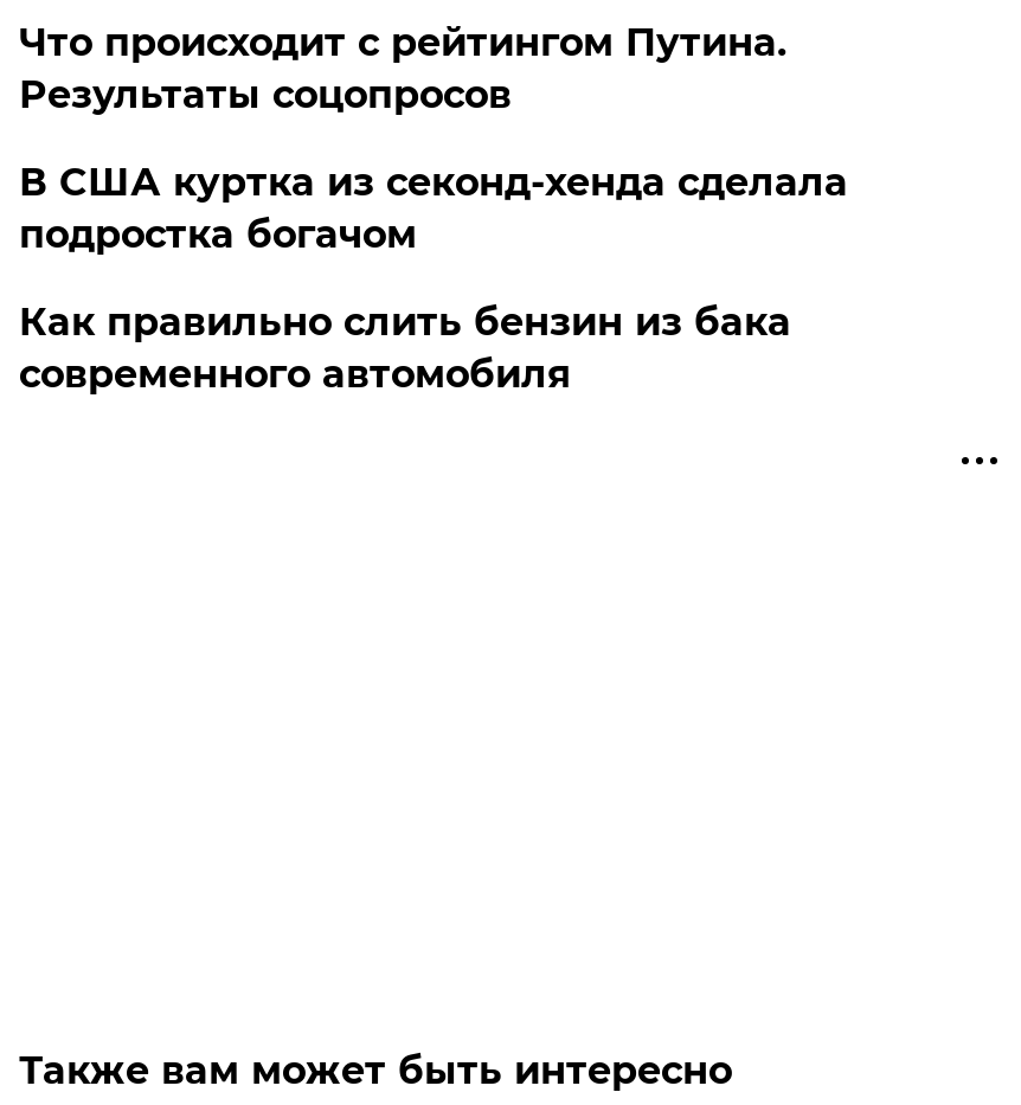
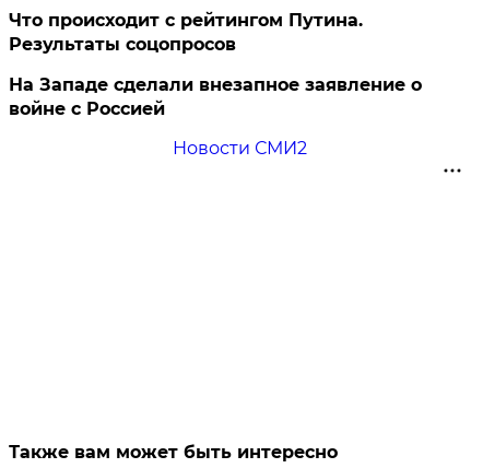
- В США куртка из секонд-хенда сделала
- подростка богачом
+ На Западе сделали внезапное заявление о
+ войне с Россией

- Как правильно слить бензин из бака
- современного автомобиля
+ Новости СМИ2
